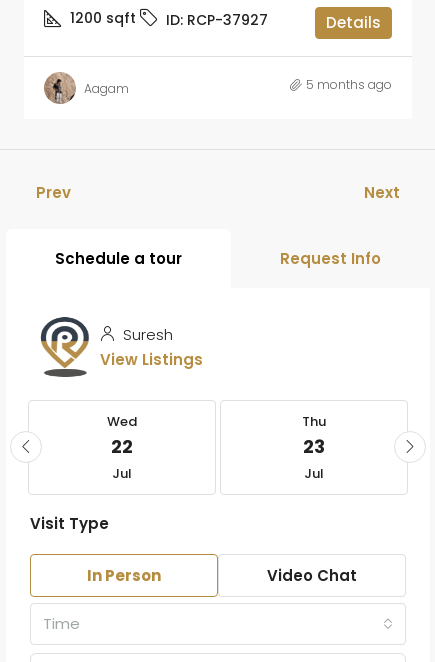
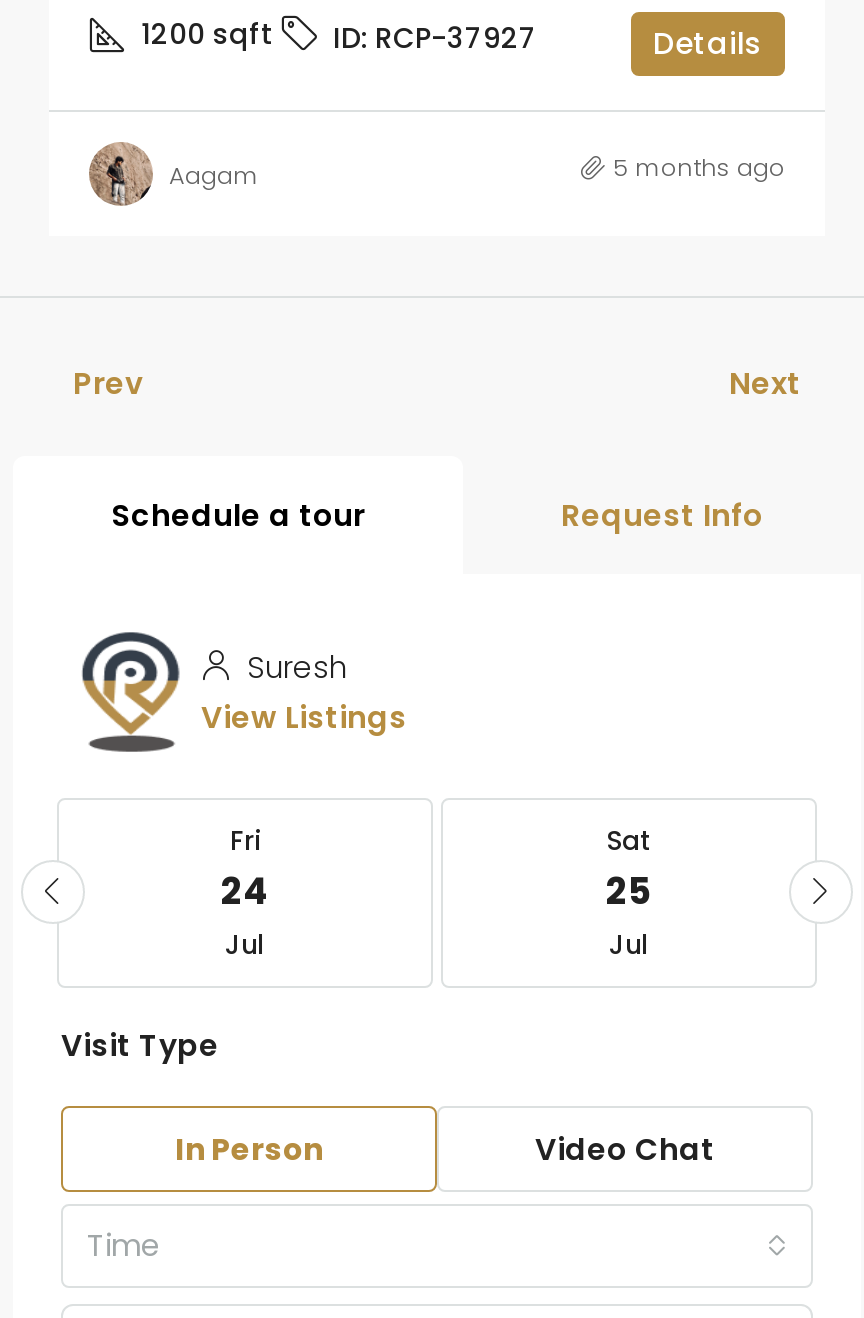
- Wed
- 22
+ Fri
+ 24

- Thu
- 23
+ Sat
+ 25
